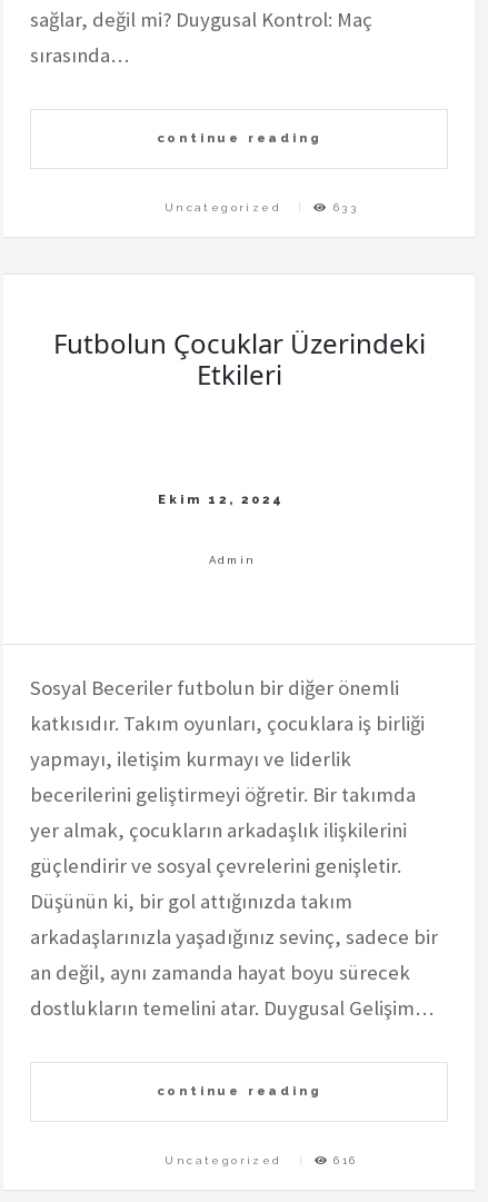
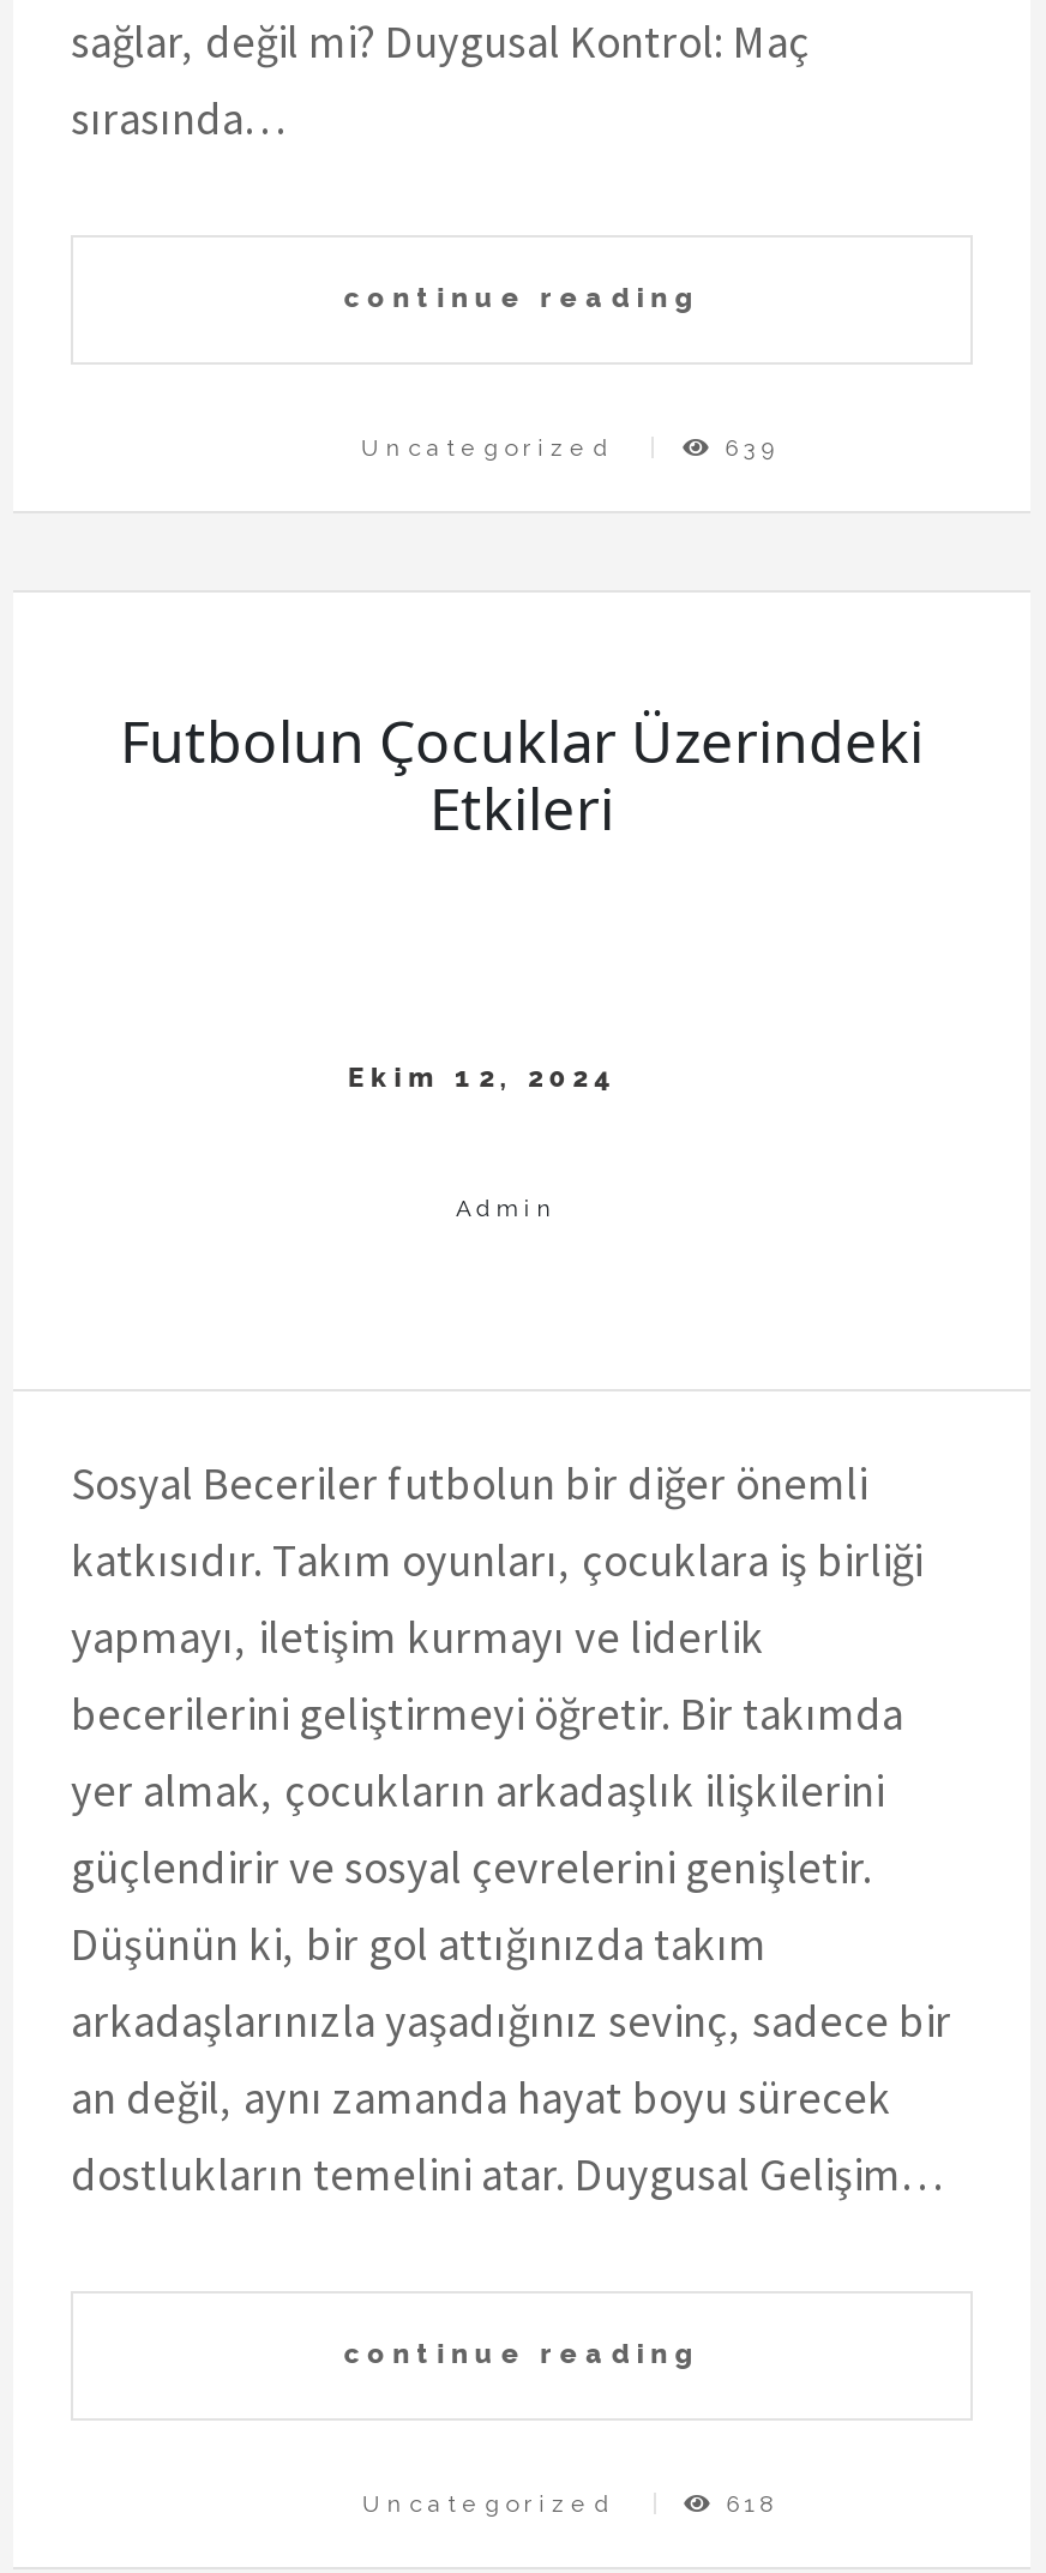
- 633
+ 639

- 616
+ 618
